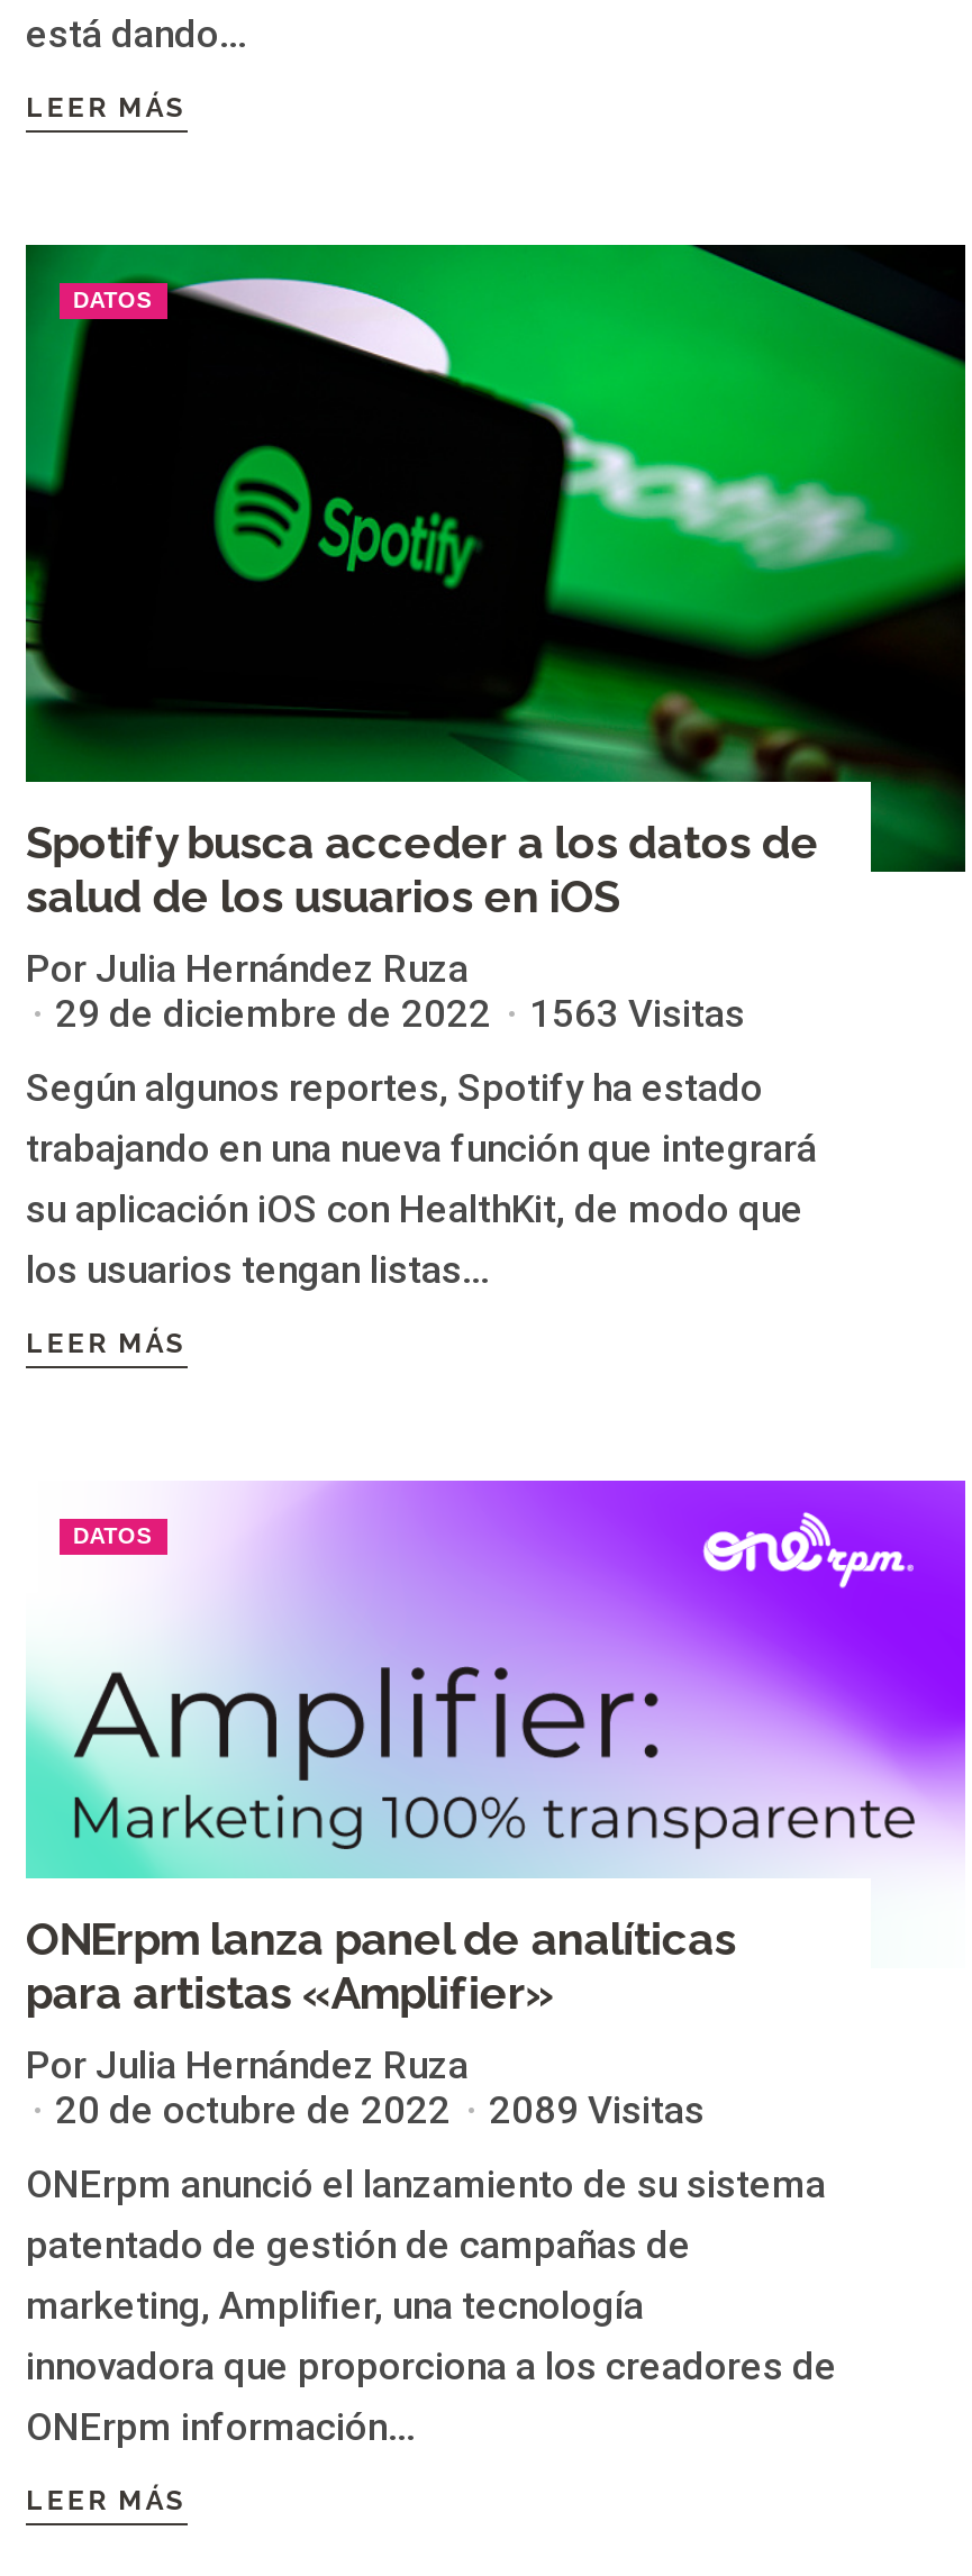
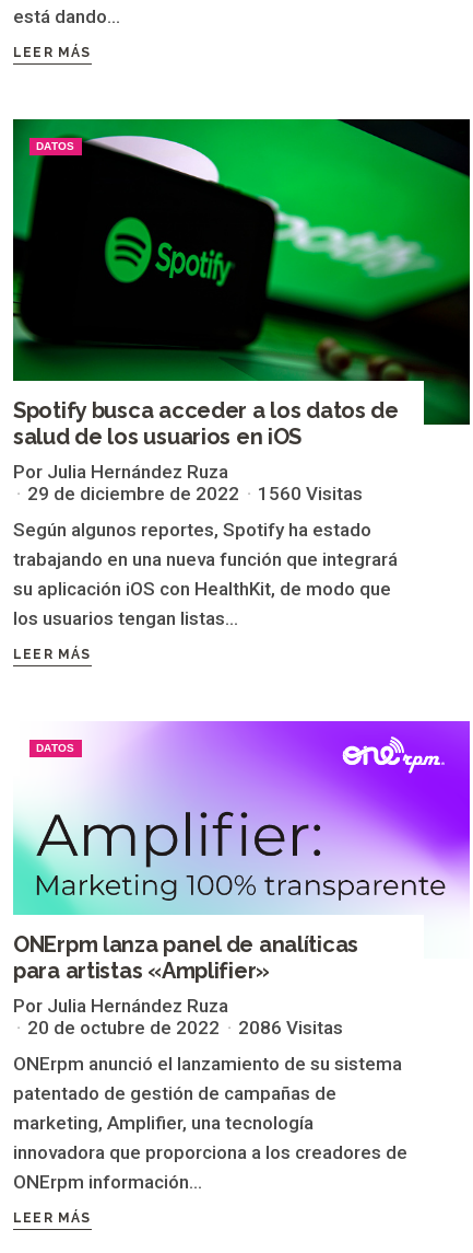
- 29 de diciembre de 2022 1563 Visitas
+ 29 de diciembre de 2022 1560 Visitas

- 20 de octubre de 2022 2089 Visitas
+ 20 de octubre de 2022 2086 Visitas
